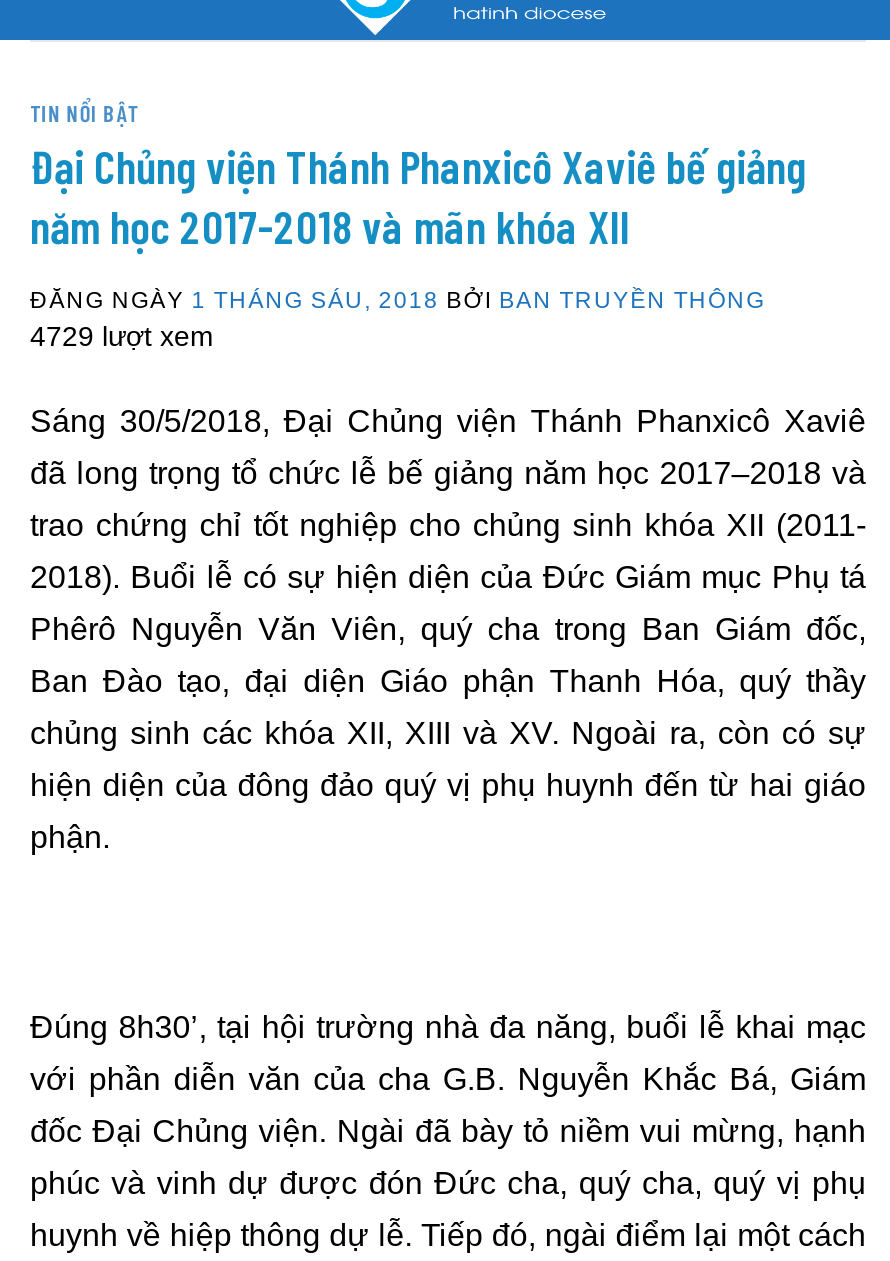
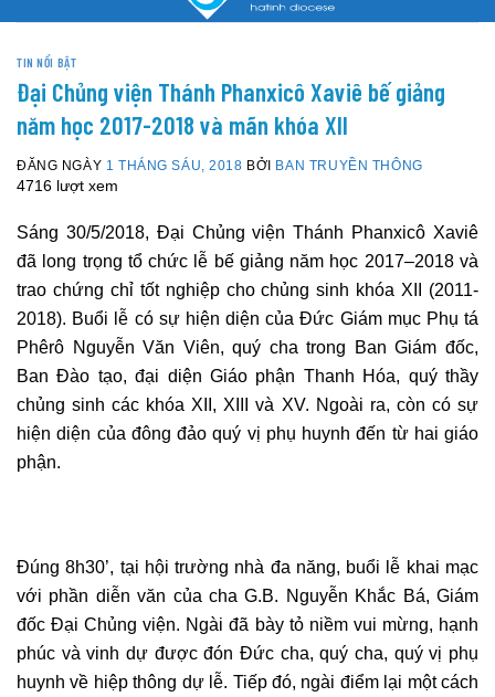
- 4729 lượt xem
+ 4716 lượt xem
